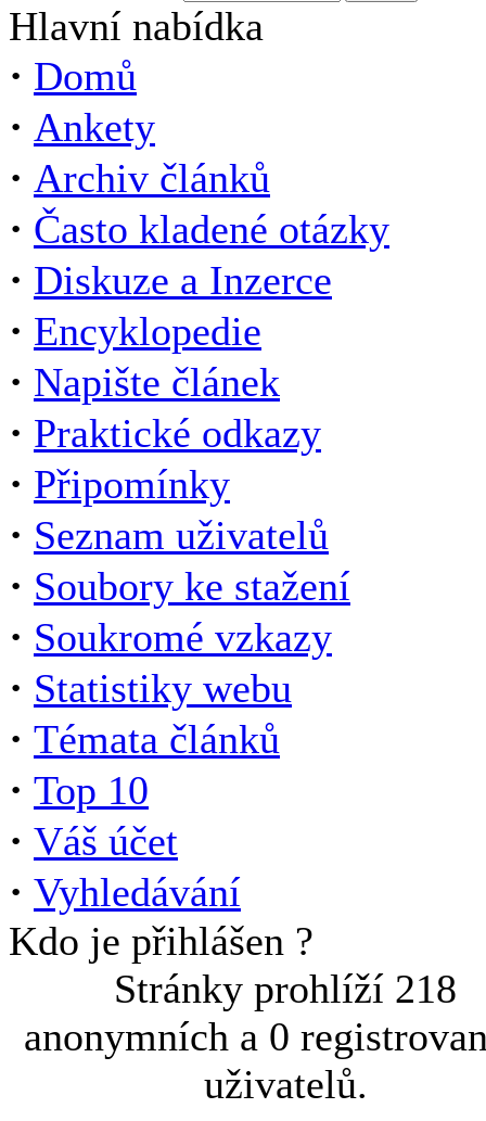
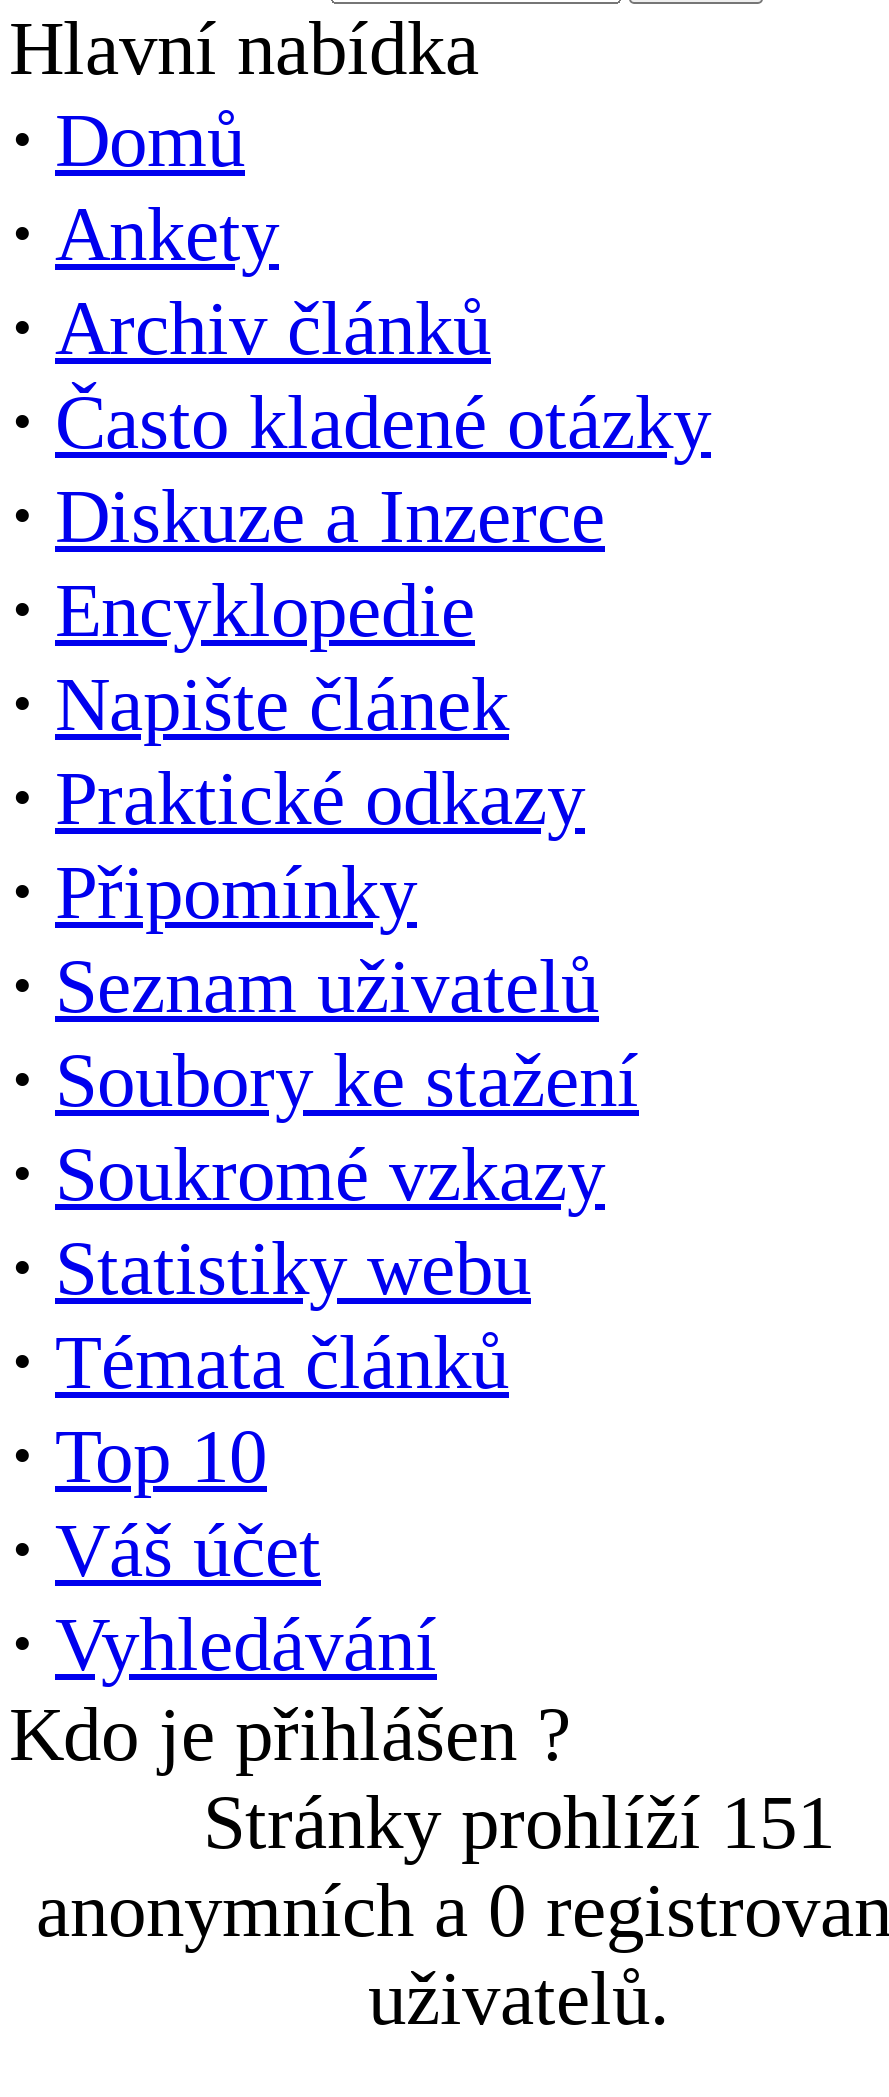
- Stránky prohlíží 218
+ Stránky prohlíží 151
